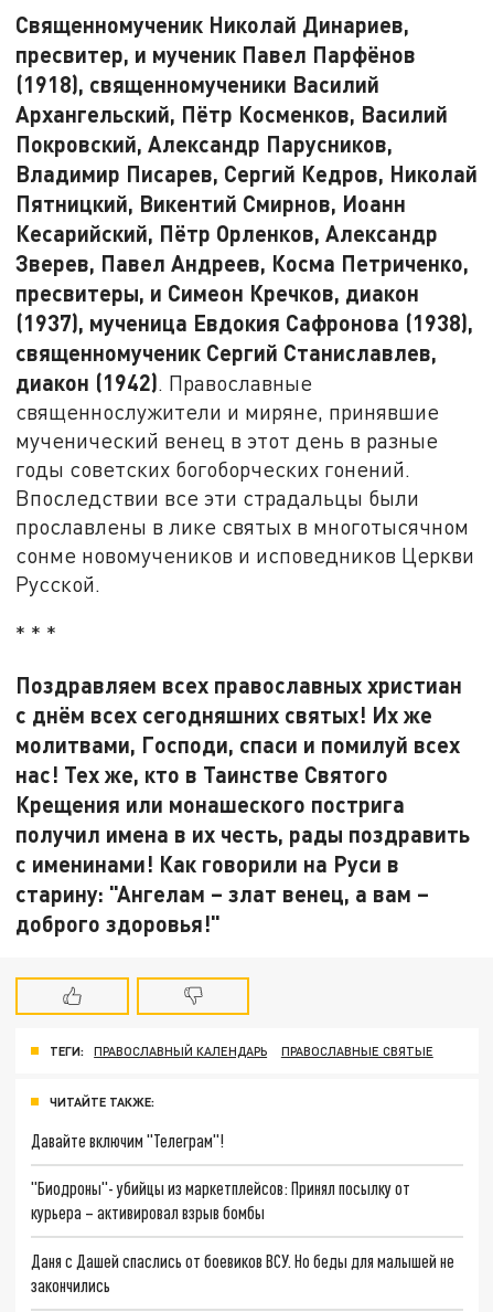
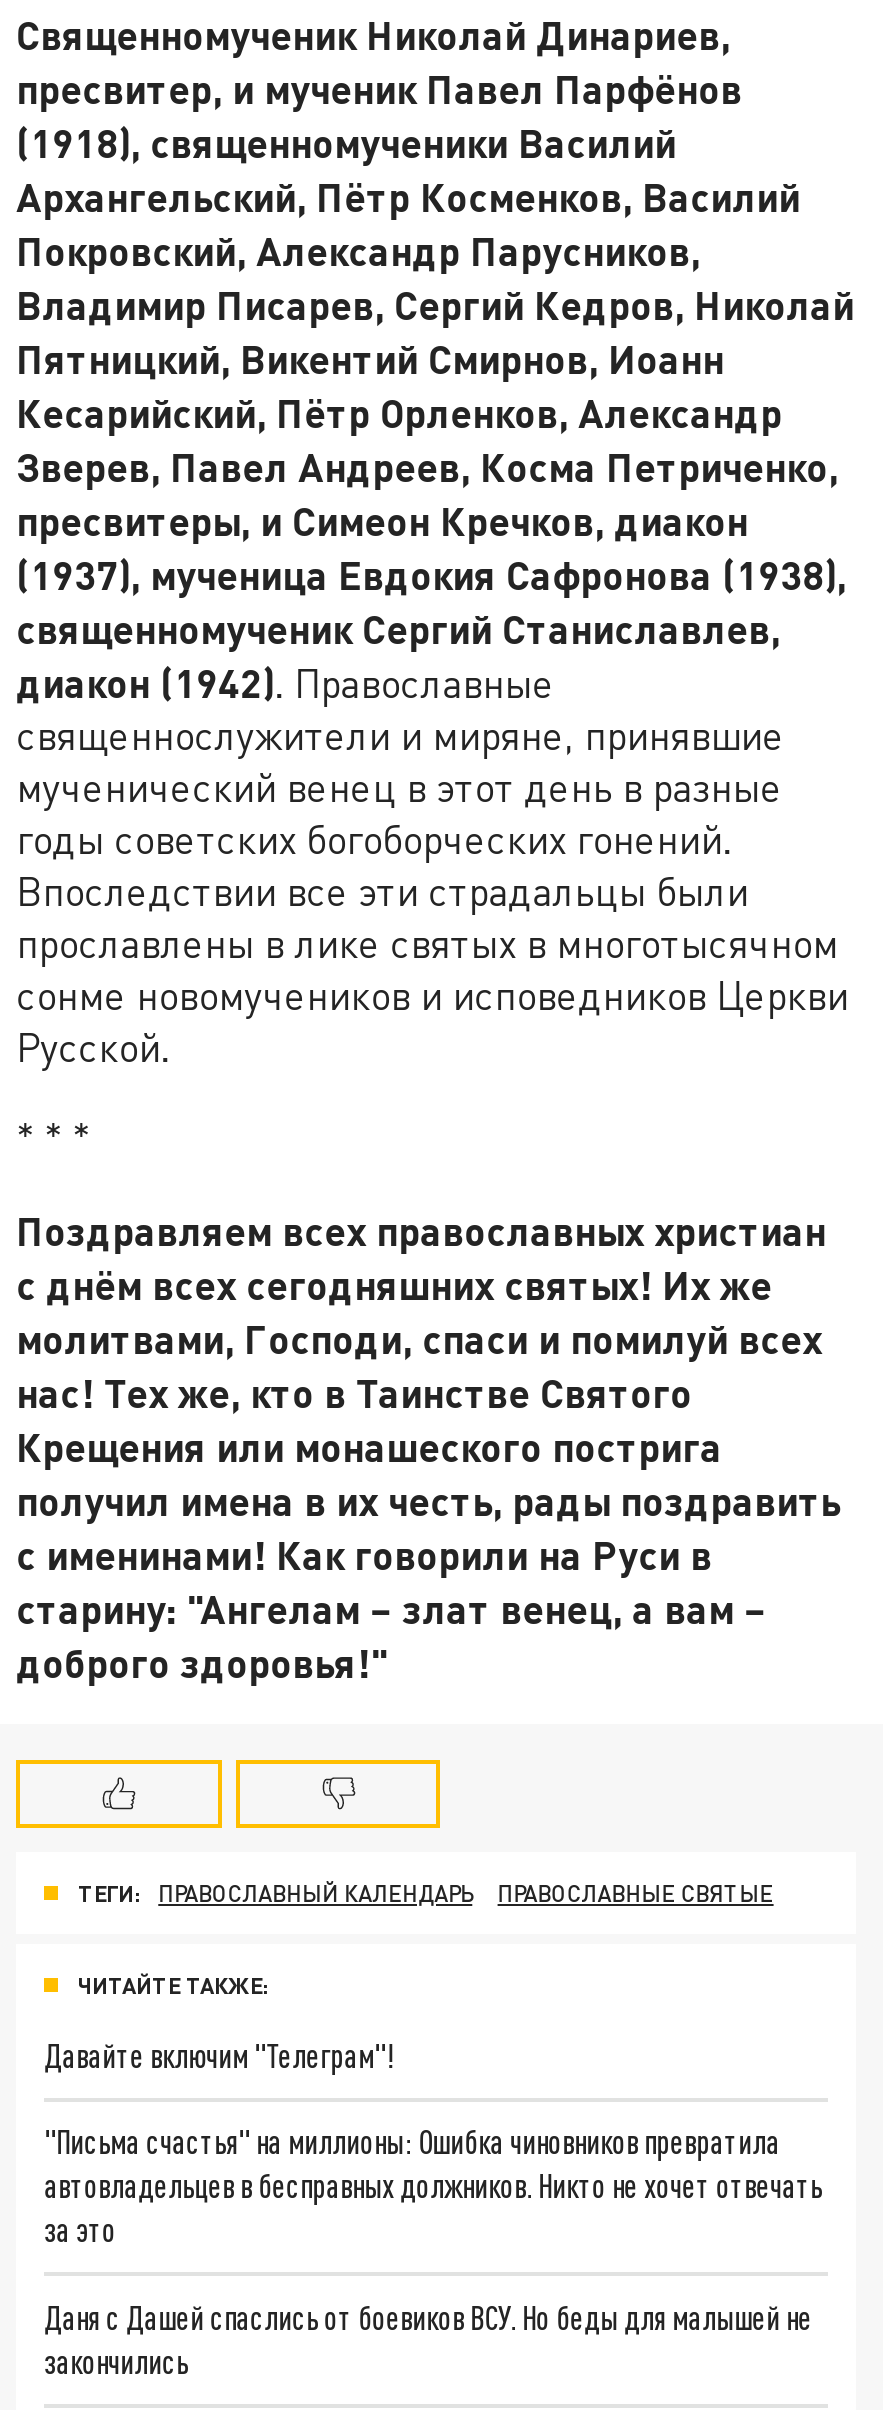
- "Биодроны"- убийцы из маркетплейсов: Принял посылку от
- курьера – активировал взрыв бомбы
+ "Письма счастья" на миллионы: Ошибка чиновников превратила
+ автовладельцев в бесправных должников. Никто не хочет отвечать
+ за это
